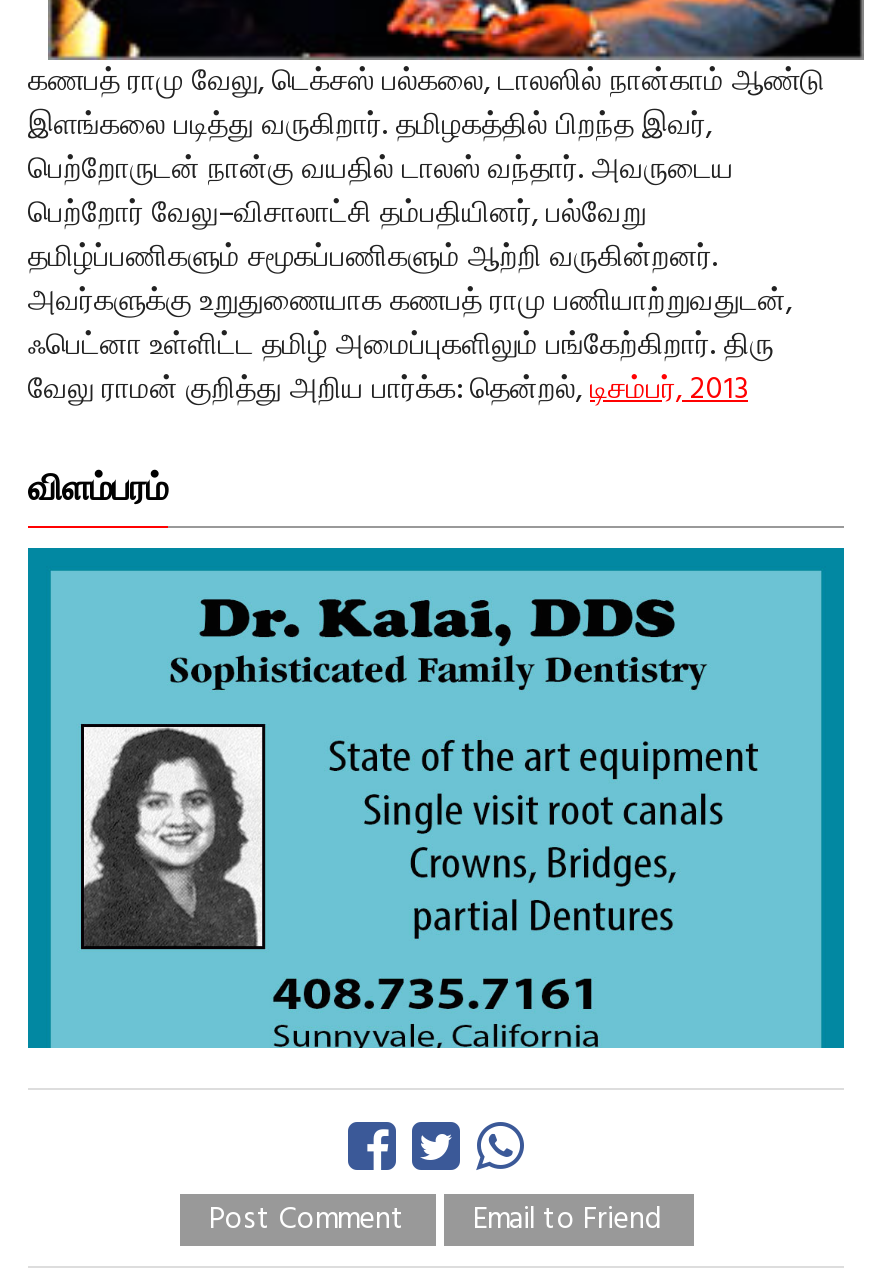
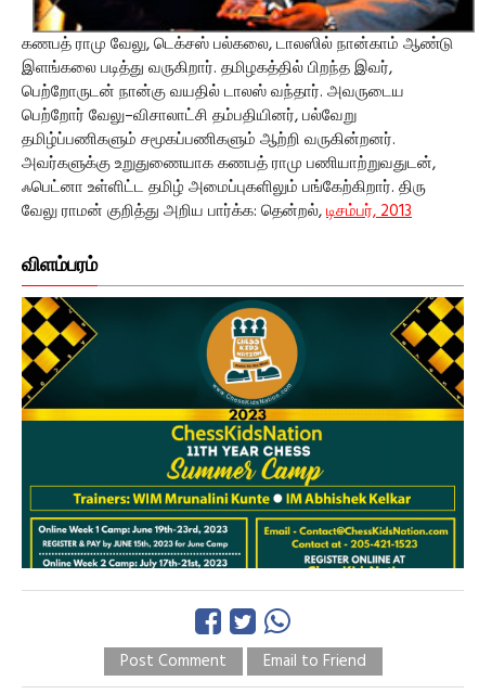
- [image]
+ [image]
